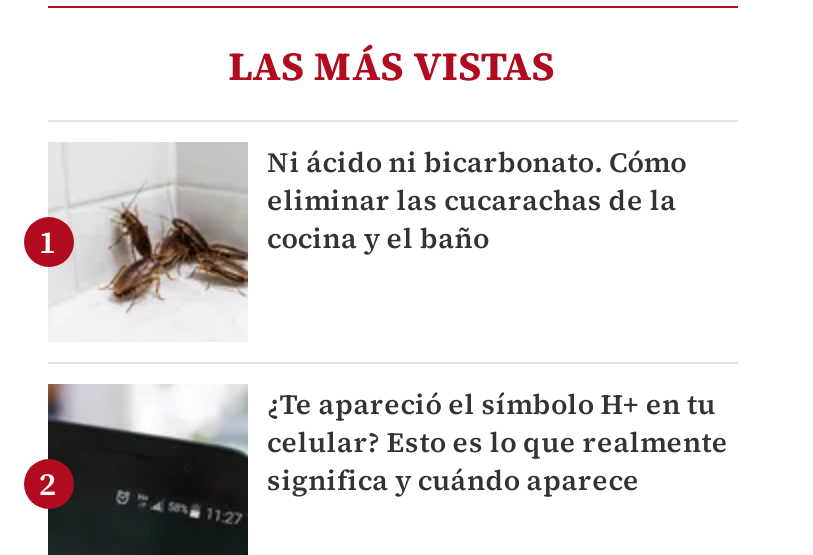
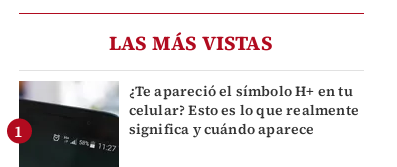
- [image]
- Ni ácido ni bicarbonato. Cómo
- eliminar las cucarachas de la
- cocina y el baño
